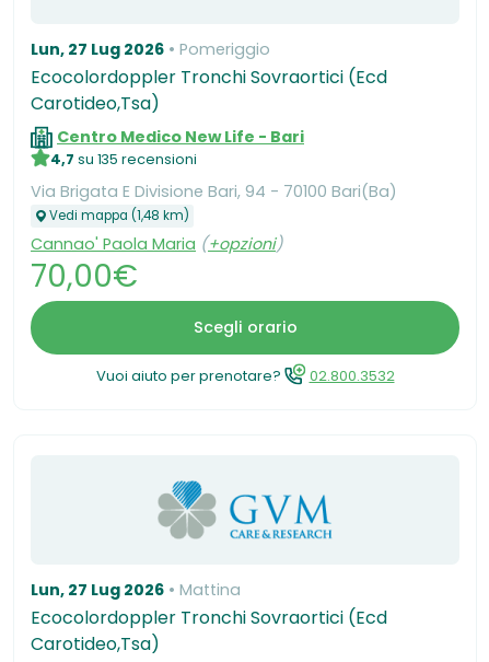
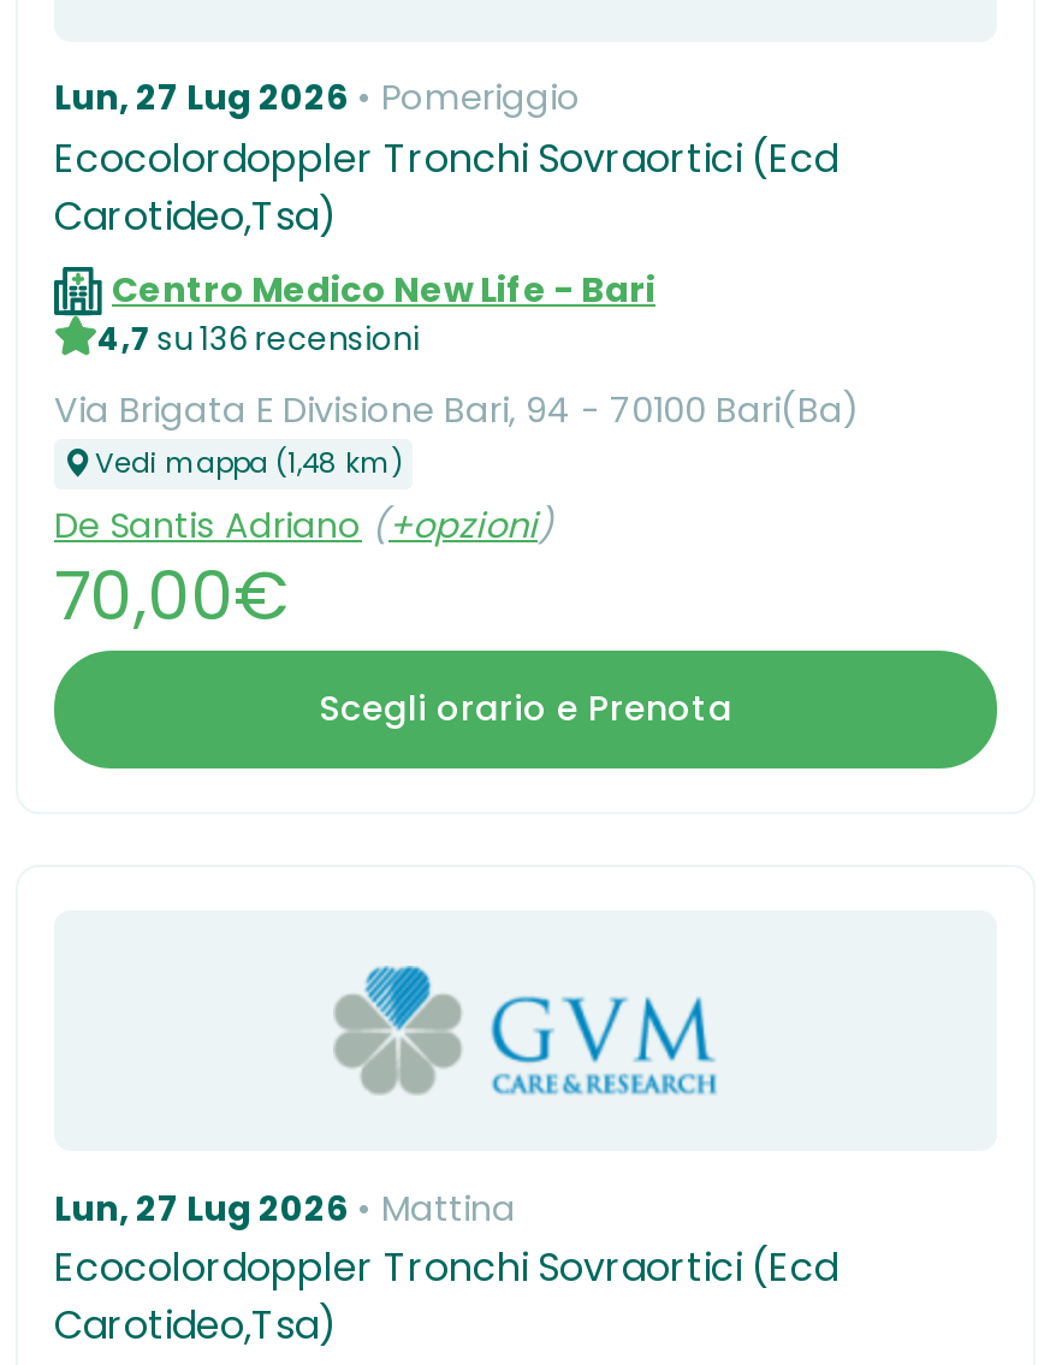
- 4,7 su 135 recensioni
+ 4,7 su 136 recensioni

- Cannao' Paola Maria (+opzioni)
+ De Santis Adriano (+opzioni)

- Scegli orario
- Vuoi aiuto per prenotare?
- 02.800.3532
+ Scegli orario e Prenota
